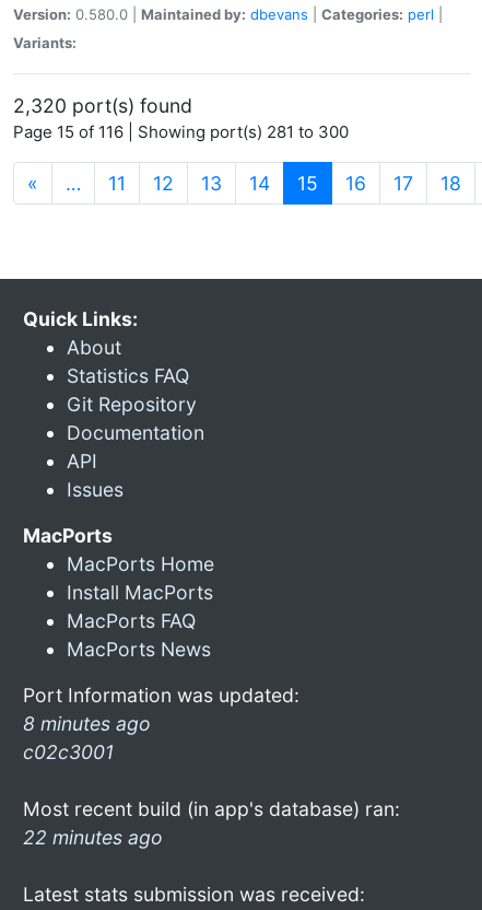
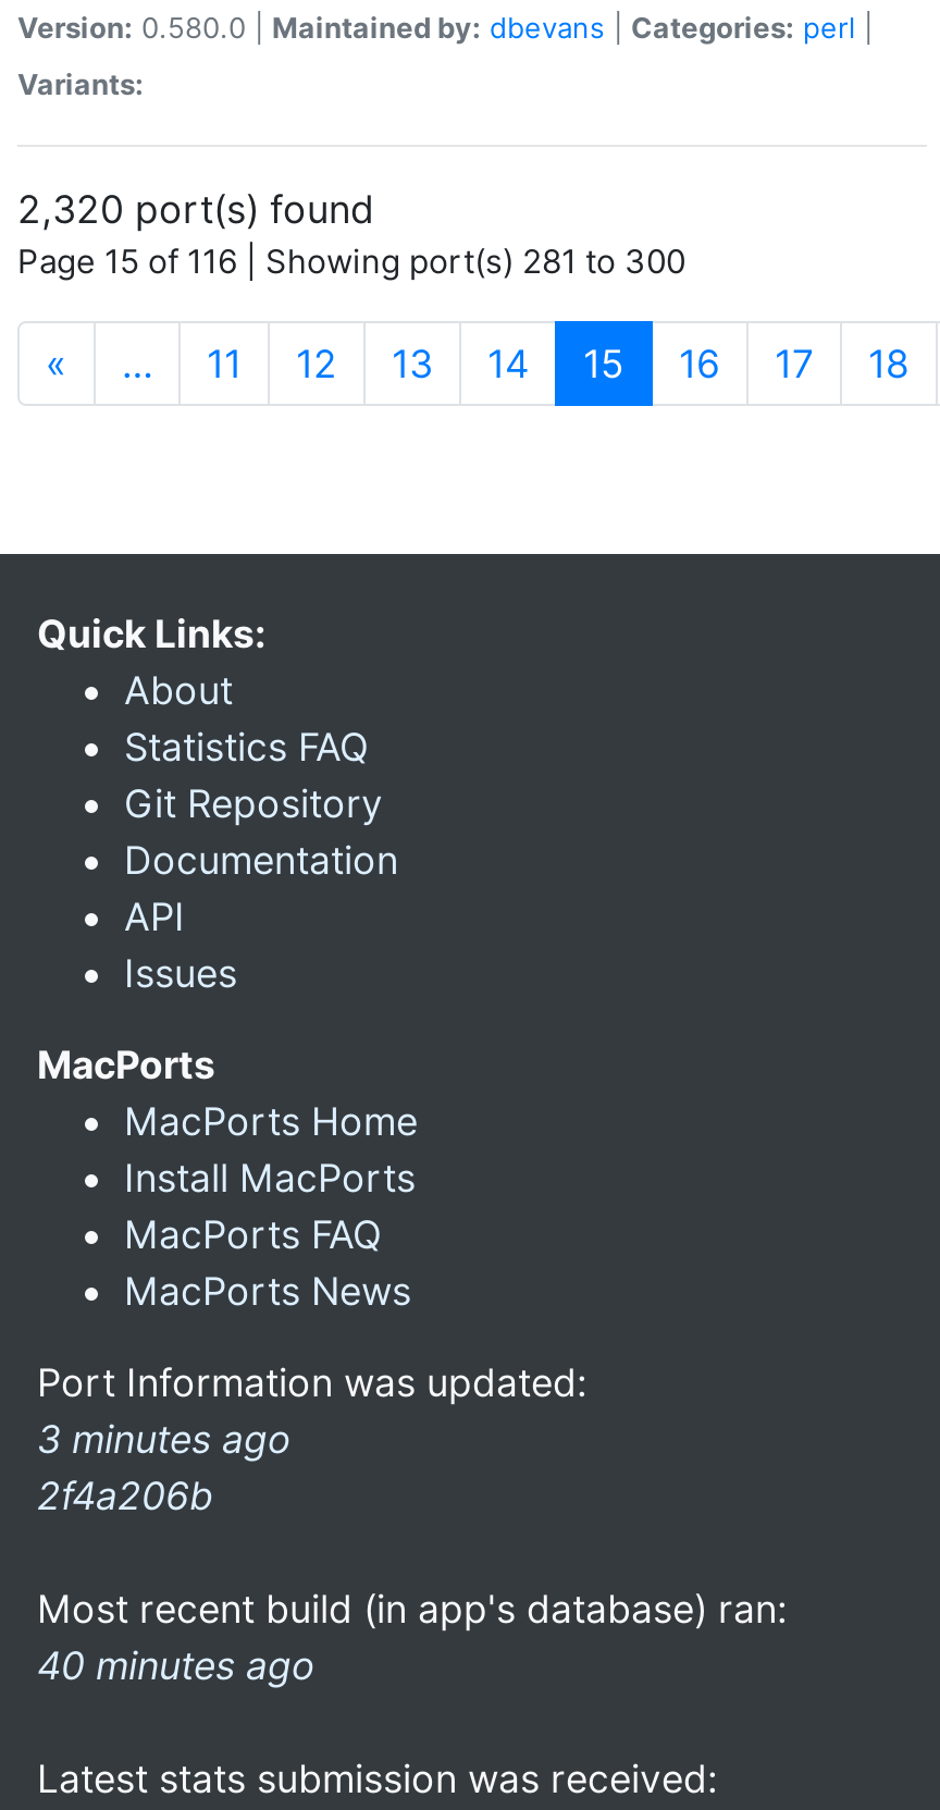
- 8 minutes ago
- c02c3001
+ 3 minutes ago
+ 2f4a206b

- 22 minutes ago
+ 40 minutes ago
